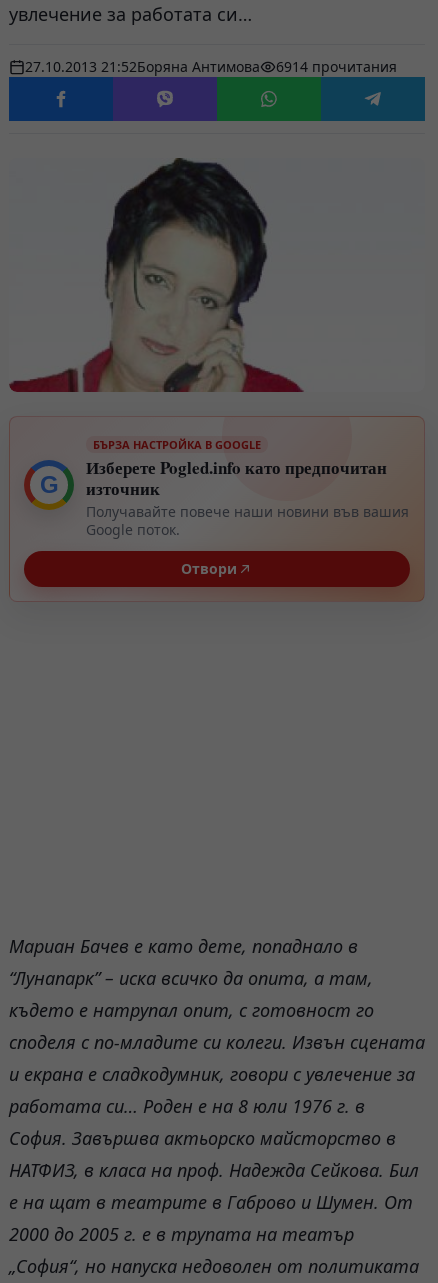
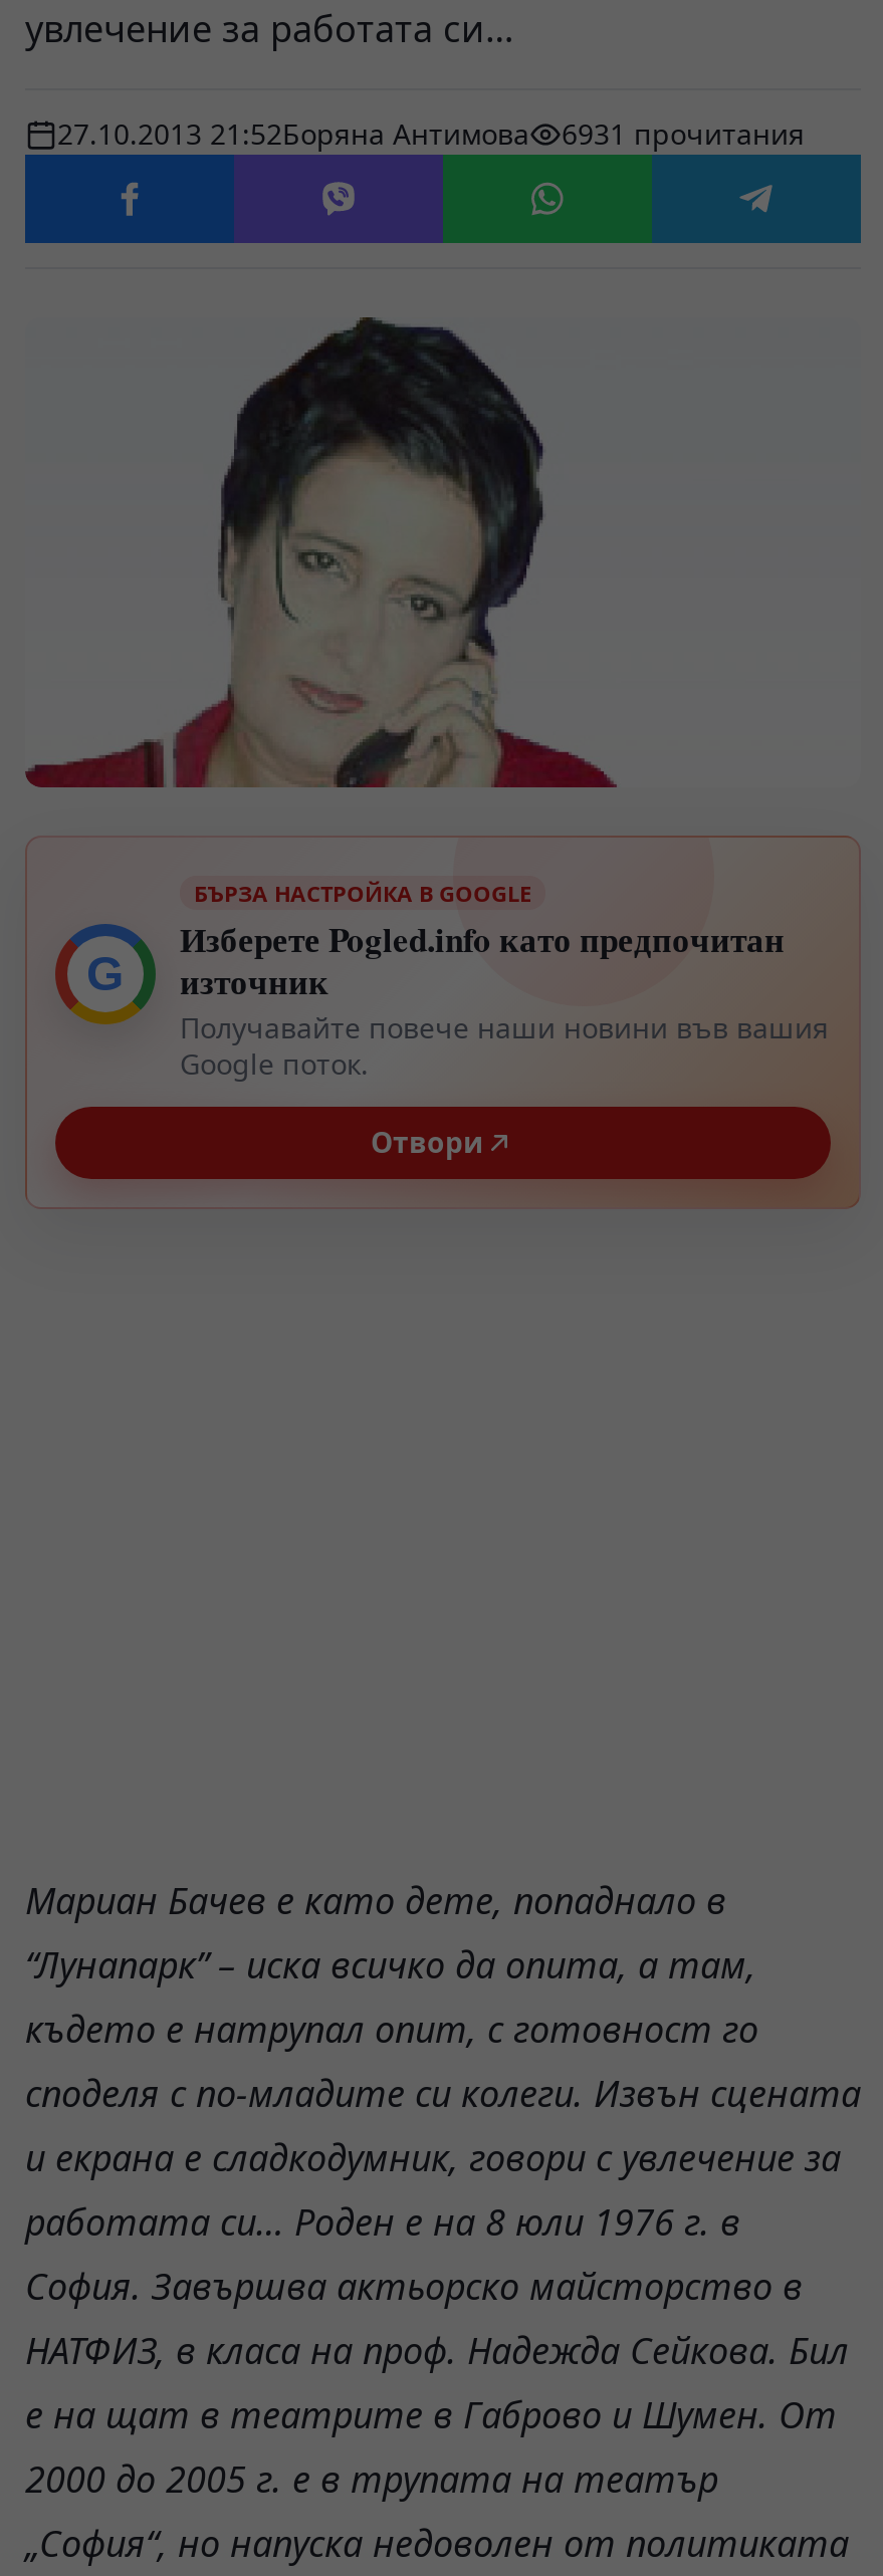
- 27.10.2013 21:52Боряна Антимова 6914 прочитания
+ 27.10.2013 21:52Боряна Антимова 6931 прочитания
